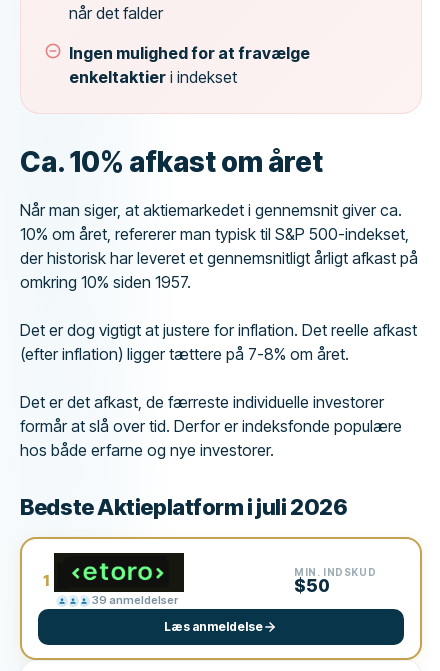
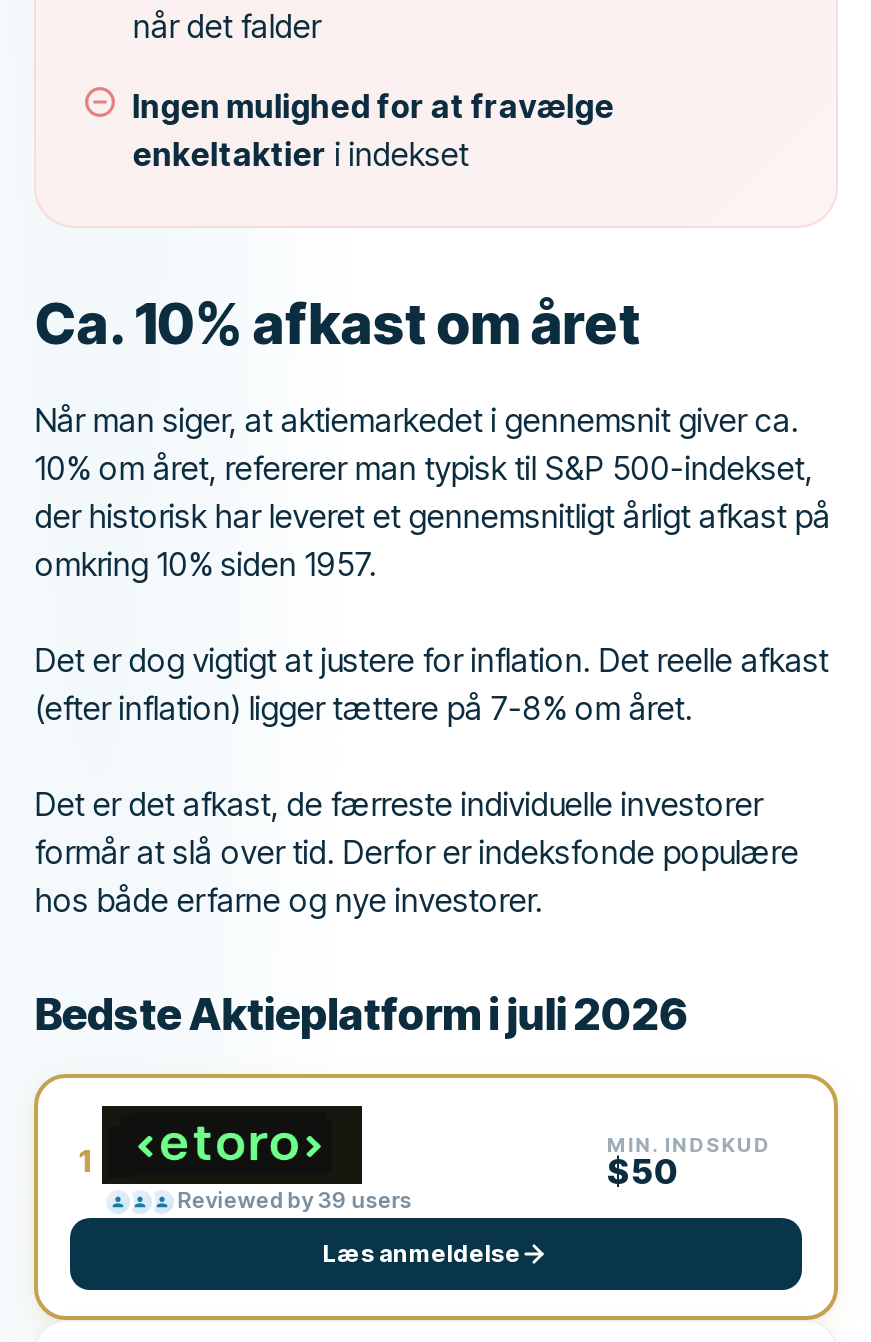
- 39 anmeldelser
+ Reviewed by 39 users
